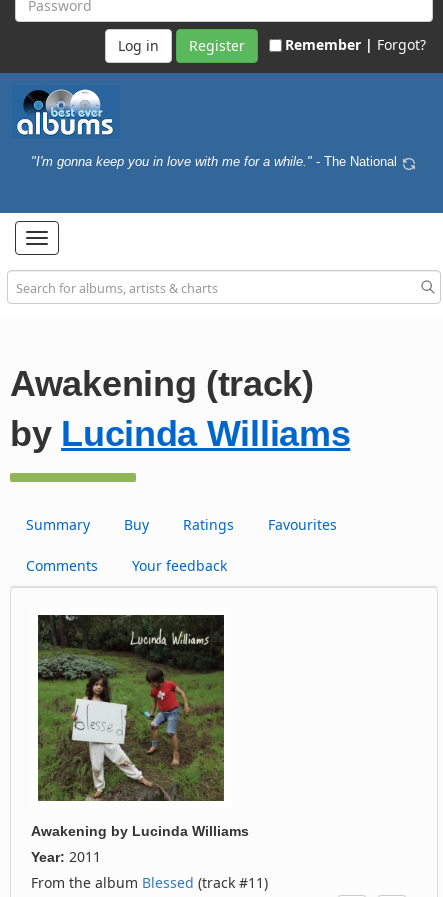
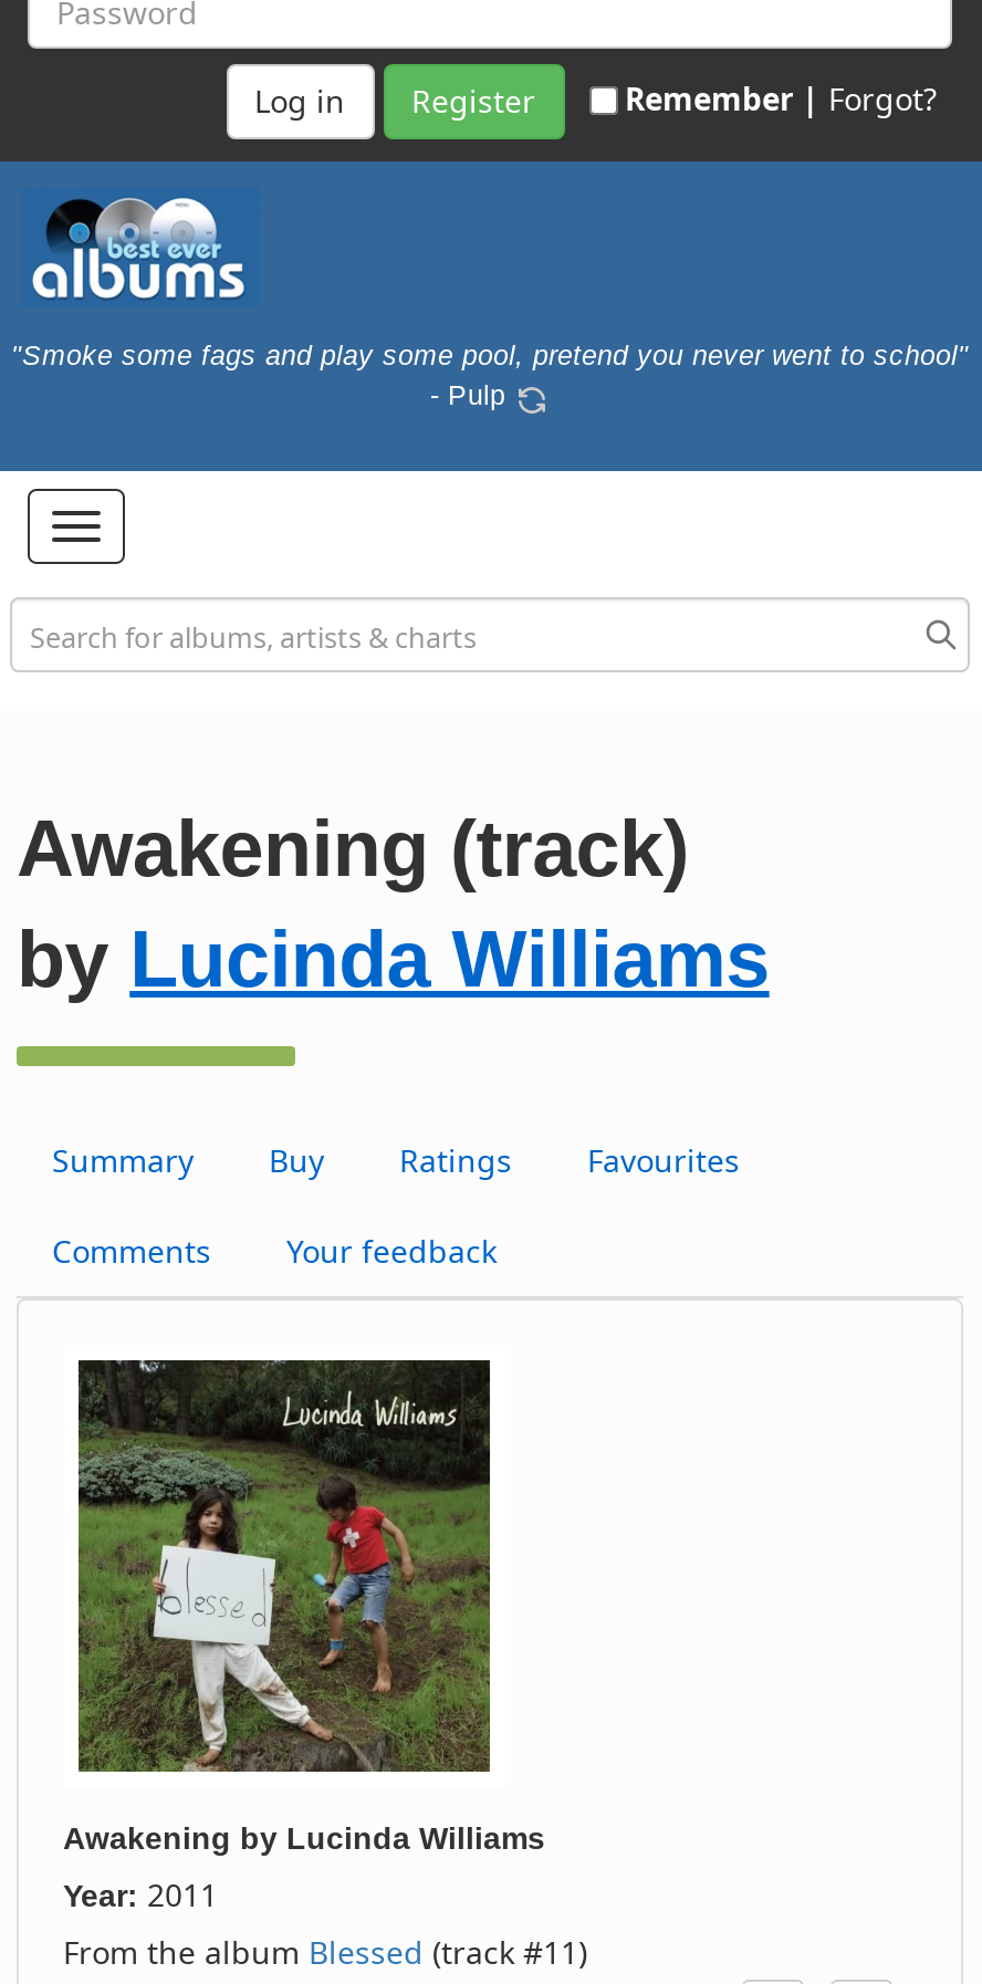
- "I'm gonna keep you in love with me for a while." - The National
+ "Smoke some fags and play some pool, pretend you never went to school"
+ - Pulp
